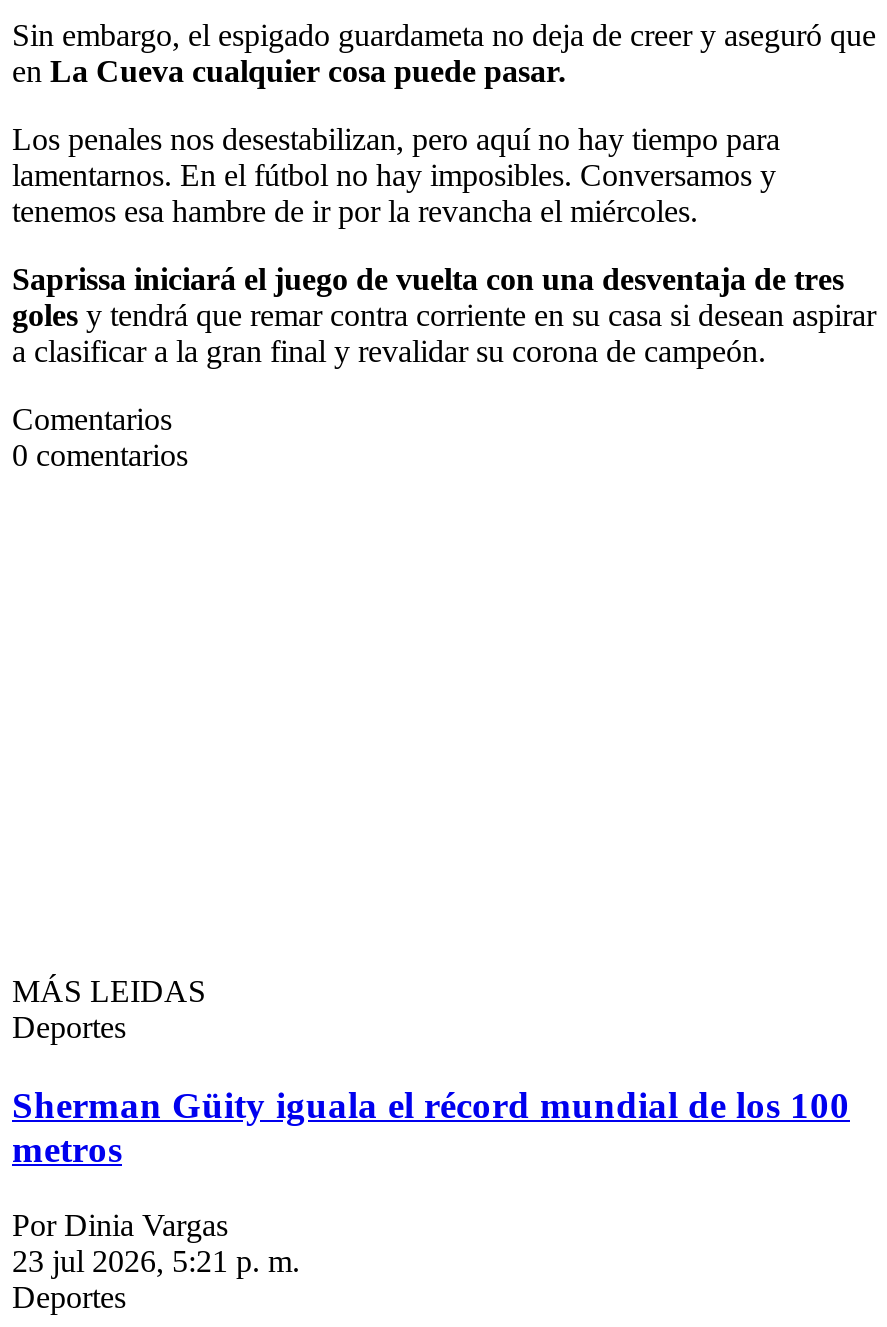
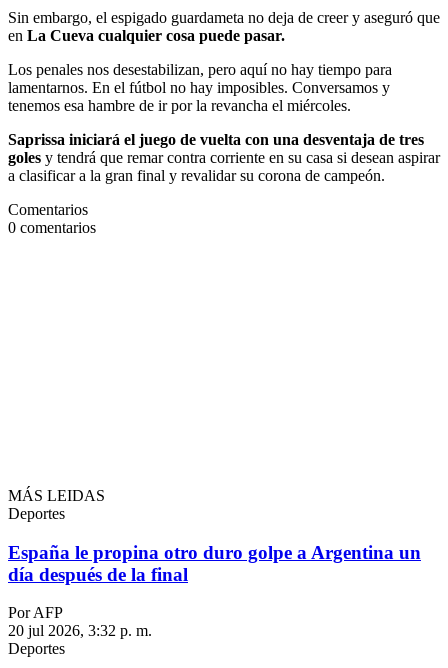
- Sherman Güity iguala el récord mundial de los 100
- metros
+ España le propina otro duro golpe a Argentina un
+ día después de la final

- Por Dinia Vargas
- 23 jul 2026, 5:21 p. m.
+ Por AFP
+ 20 jul 2026, 3:32 p. m.
